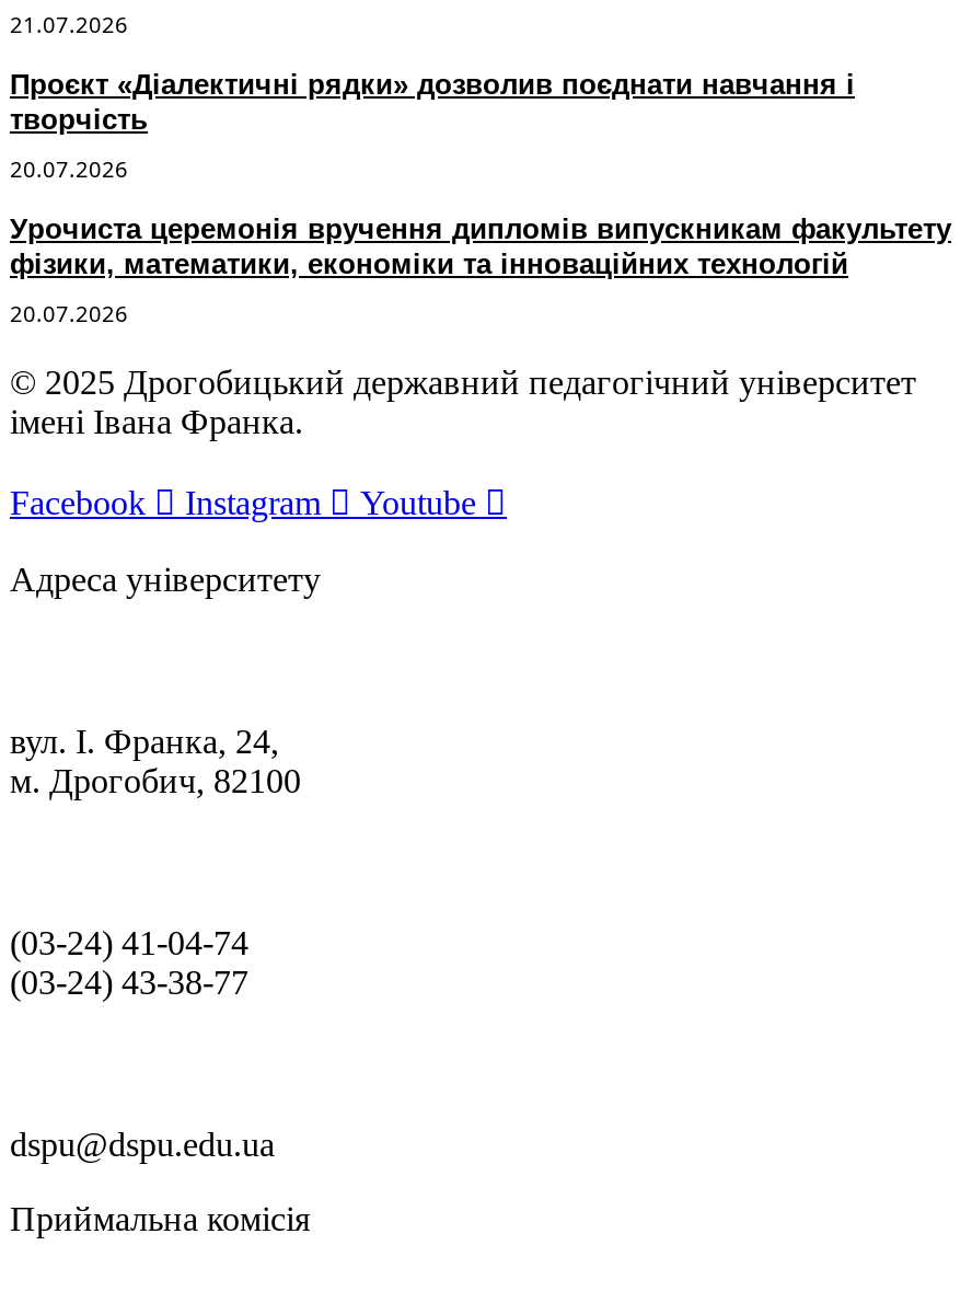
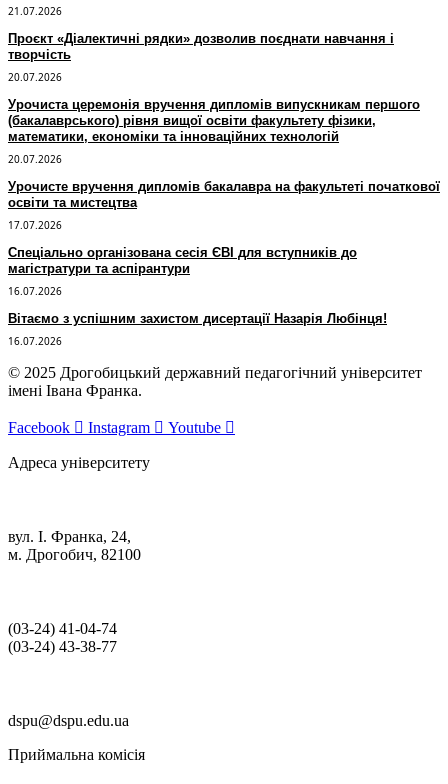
- Урочиста церемонія вручення дипломів випускникам факультету
- фізики, математики, економіки та інноваційних технологій
+ Урочиста церемонія вручення дипломів випускникам першого
+ (бакалаврського) рівня вищої освіти факультету фізики,
+ математики, економіки та інноваційних технологій

+ Урочисте вручення дипломів бакалавра на факультеті початкової
+ освіти та мистецтва
+ 17.07.2026
+ Спеціально організована сесія ЄВІ для вступників до
+ магістратури та аспірантури
+ 16.07.2026
+ Вітаємо з успішним захистом дисертації Назарія Любінця!
+ 16.07.2026
